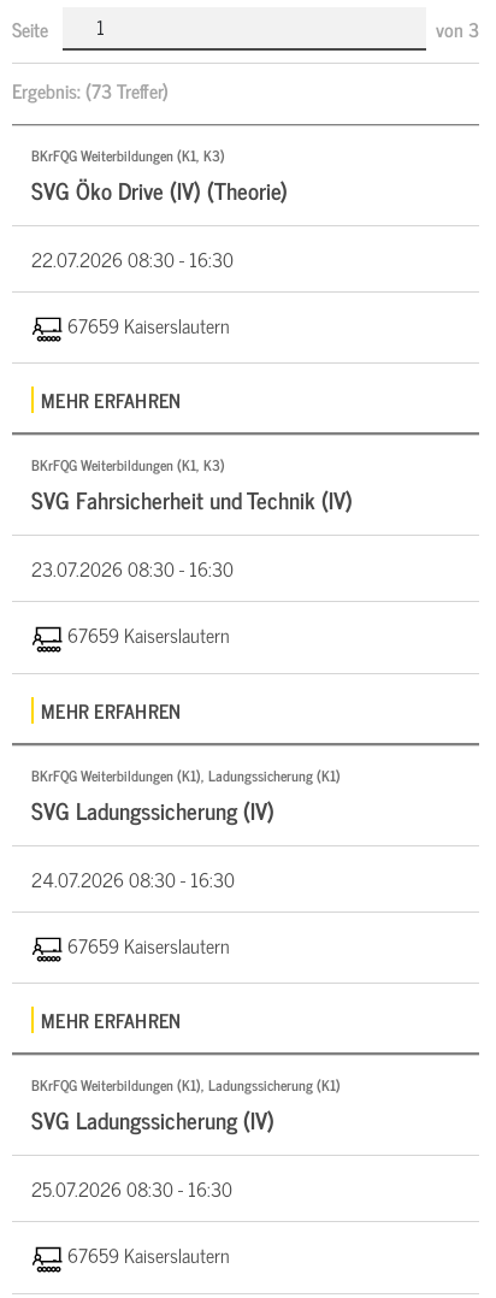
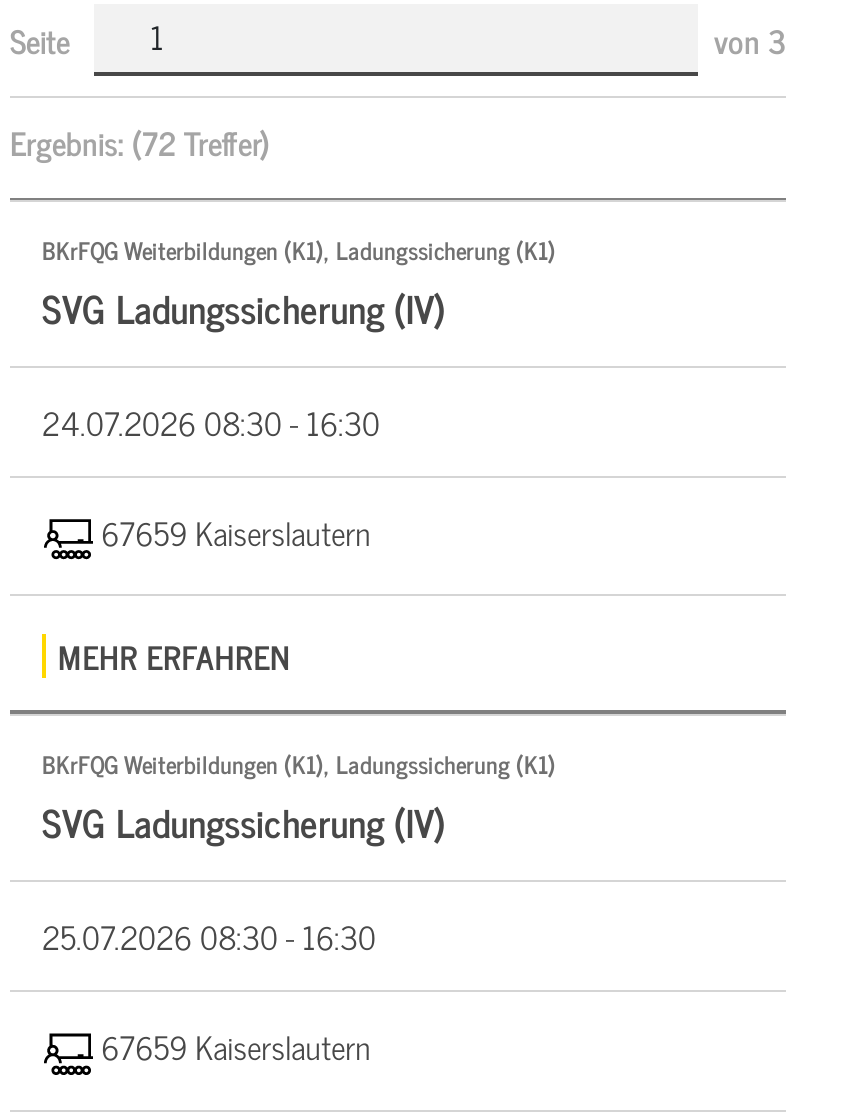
- Ergebnis: (73 Treffer)
- BKrFQG Weiterbildungen (K1, K3)
- SVG Öko Drive (IV) (Theorie)
- 22.07.2026 08:30 - 16:30
- 67659 Kaiserslautern
- MEHR ERFAHREN
- BKrFQG Weiterbildungen (K1, K3)
- SVG Fahrsicherheit und Technik (IV)
- 23.07.2026 08:30 - 16:30
- 67659 Kaiserslautern
- MEHR ERFAHREN
+ Ergebnis: (72 Treffer)
